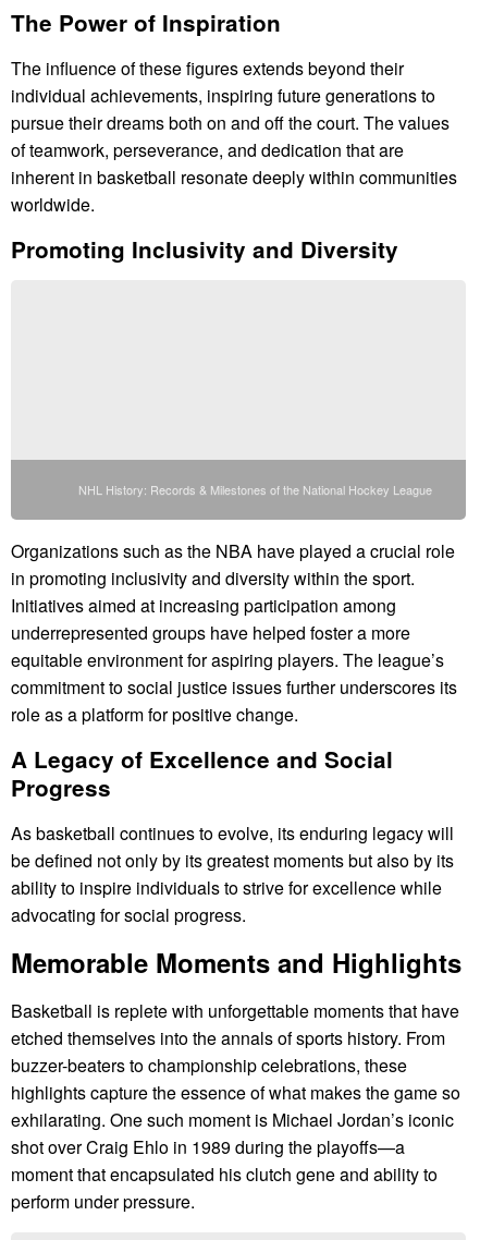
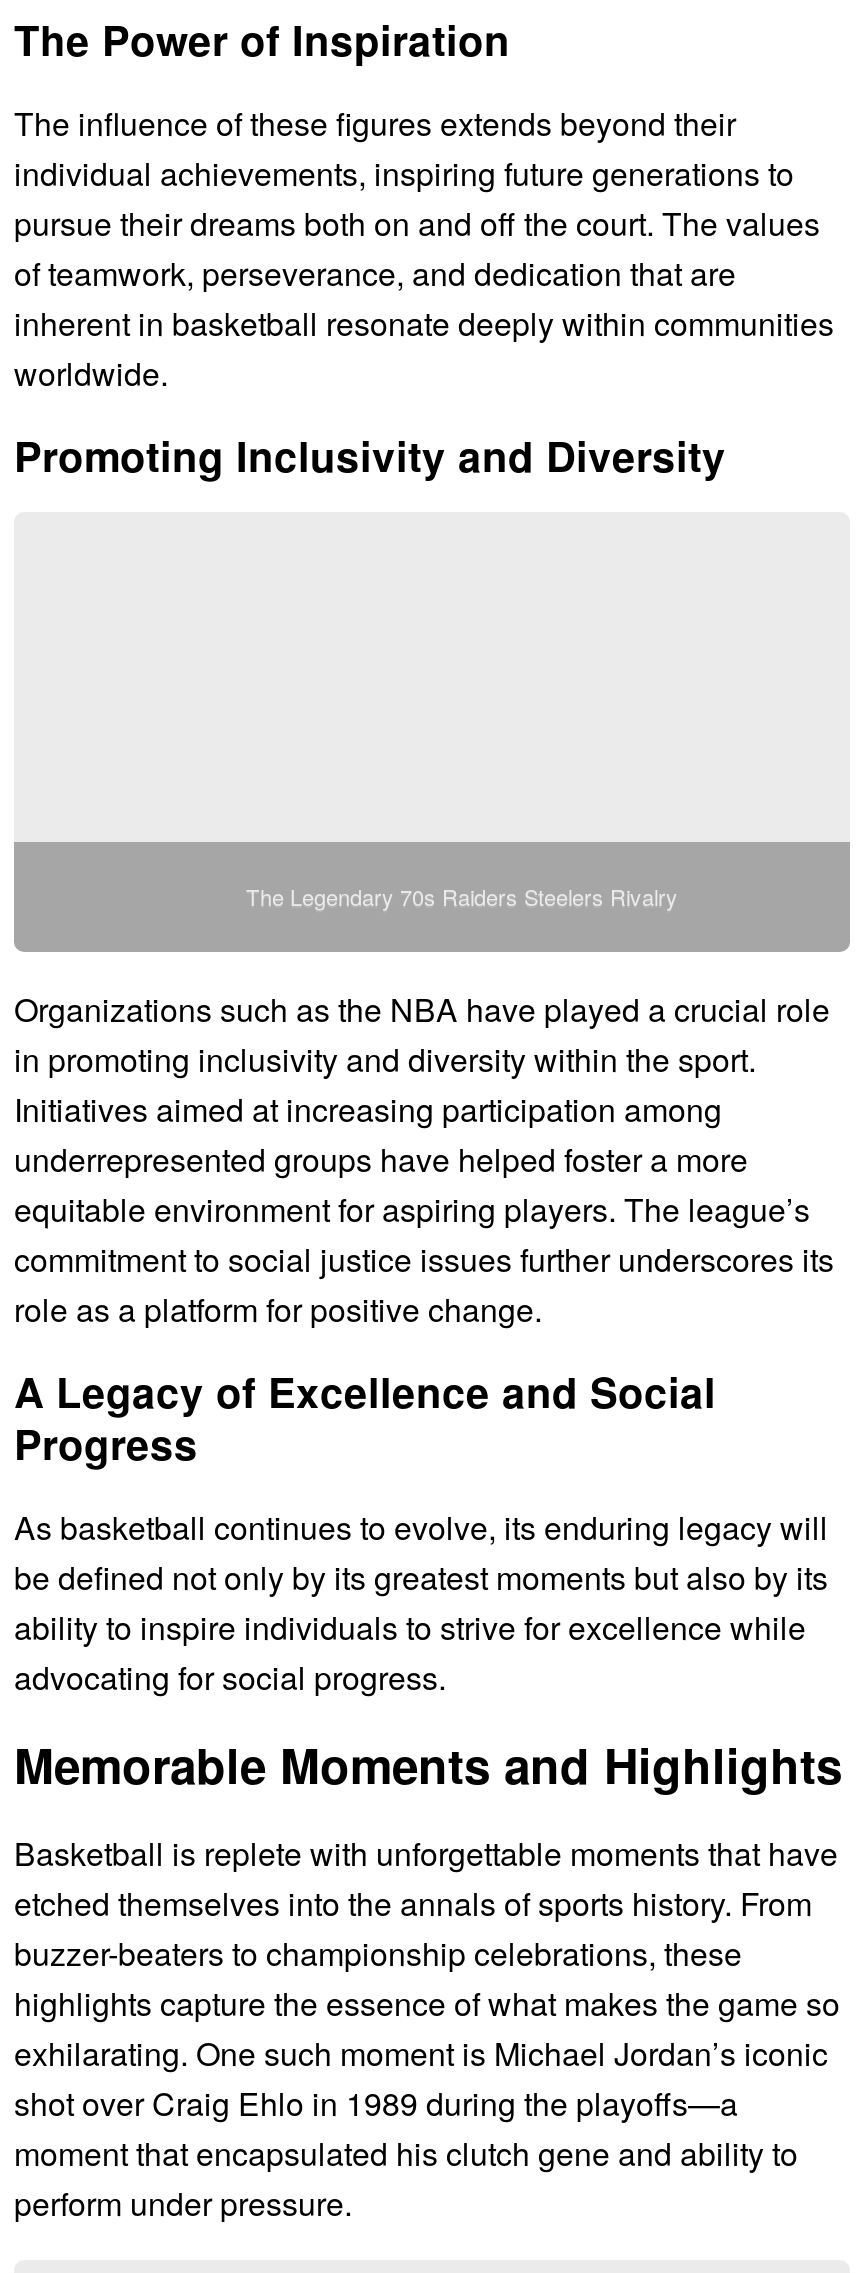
- NHL History: Records & Milestones of the National Hockey League
+ The Legendary 70s Raiders Steelers Rivalry
